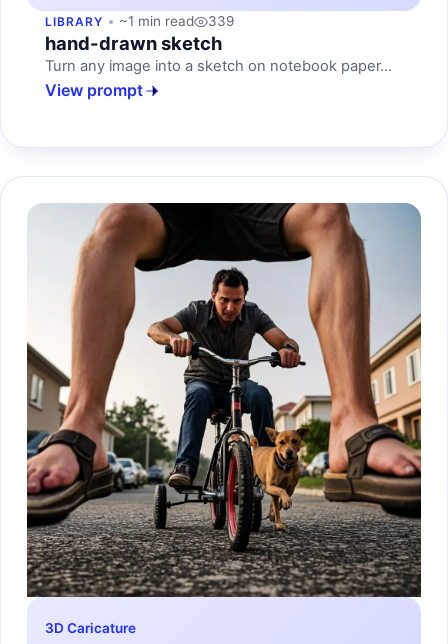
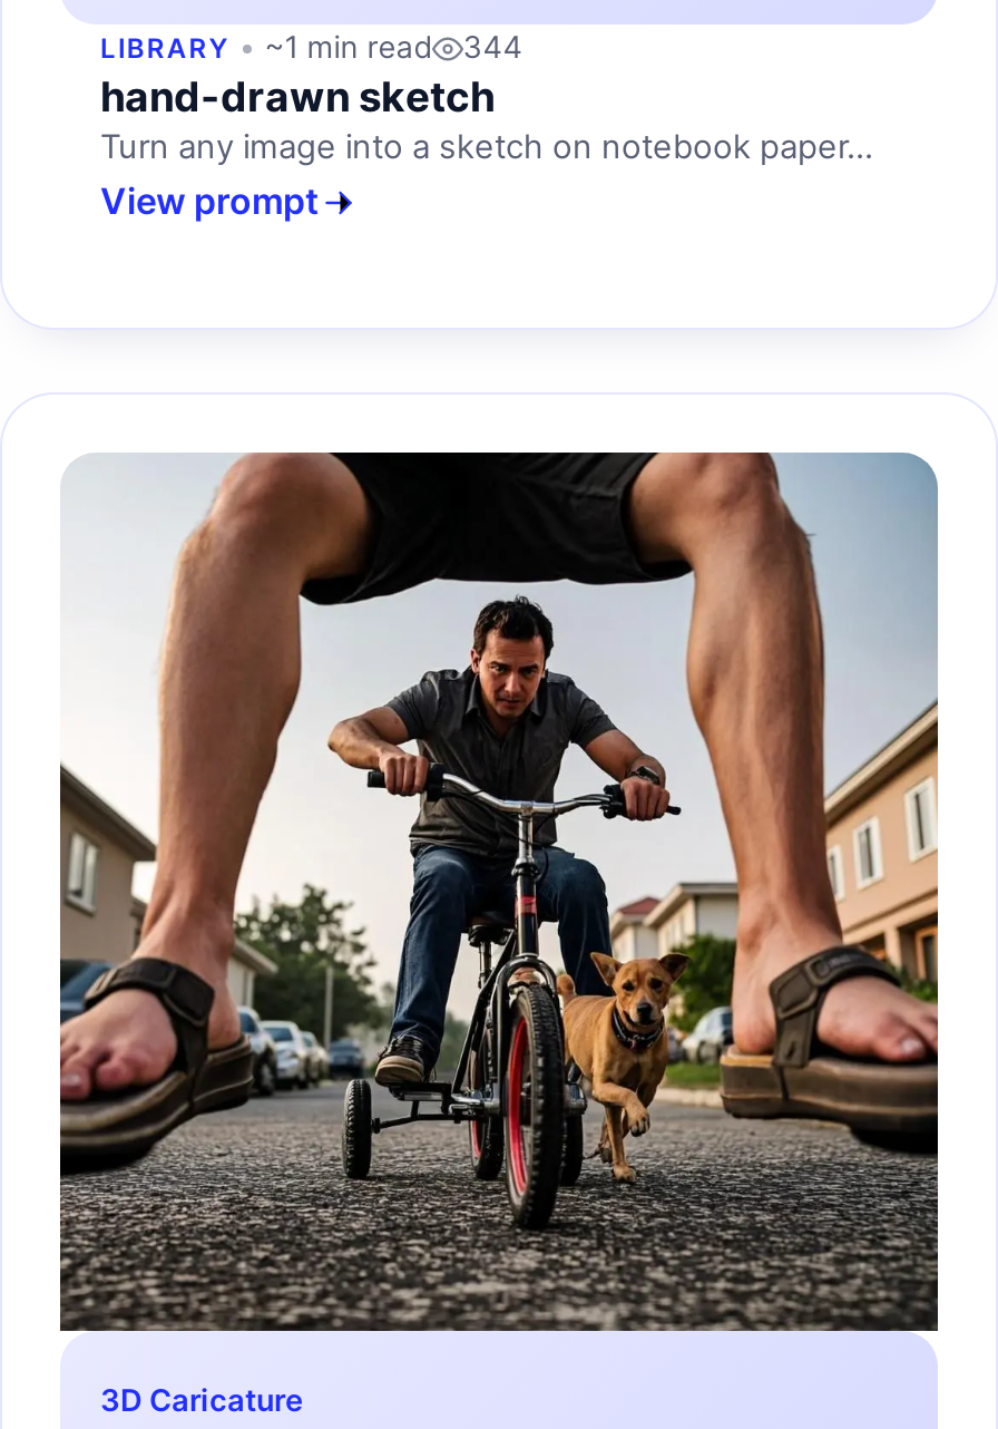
- LIBRARY ~1 min read 339
+ LIBRARY ~1 min read 344
